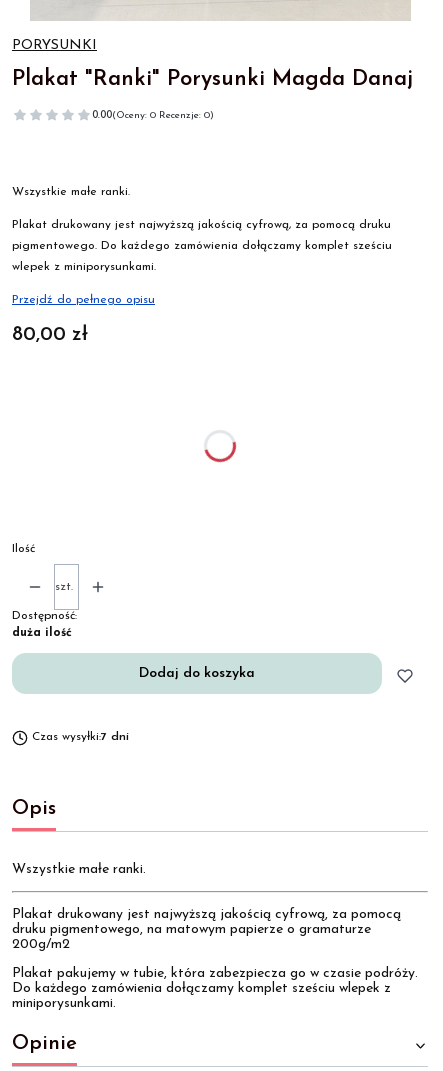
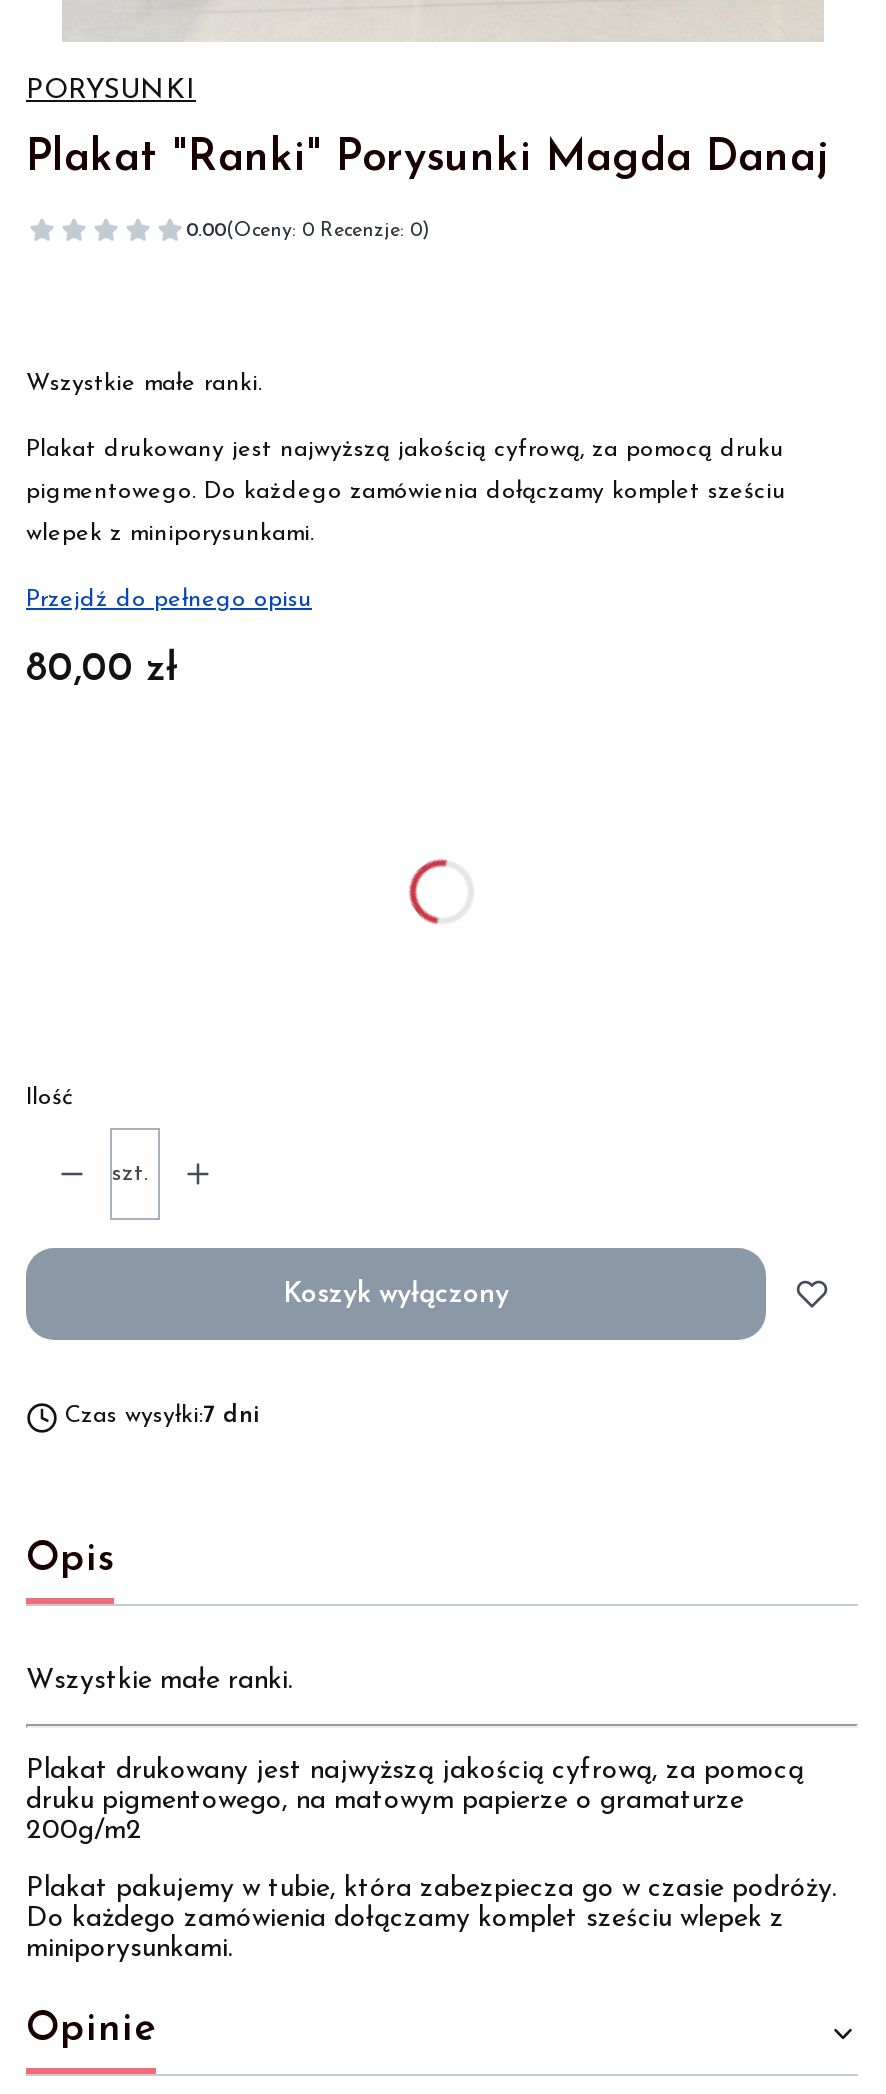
- [image]
+ [image]

- Dostępność:
- duża ilość
- Dodaj do koszyka
+ Koszyk wyłączony
